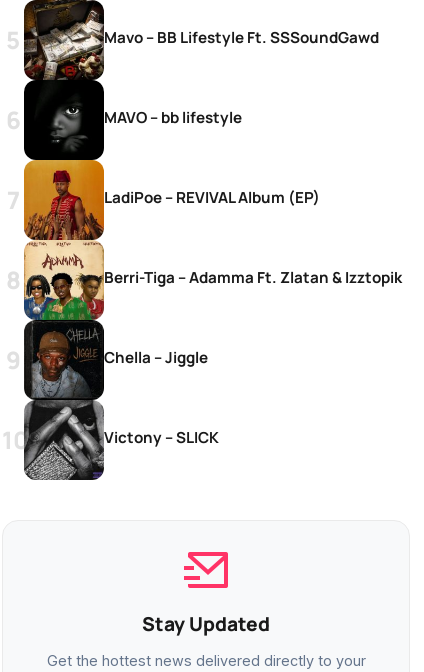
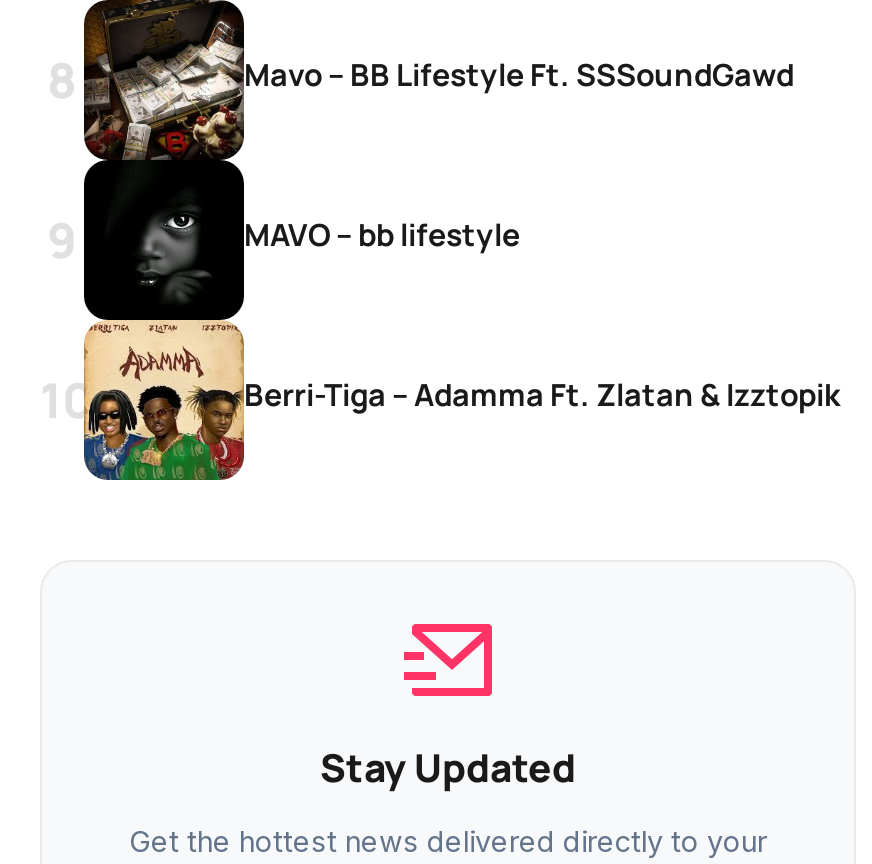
- [image]
- LadiPoe – REVIVAL Album (EP)

- [image]
- Chella – Jiggle

- Victony – SLICK
